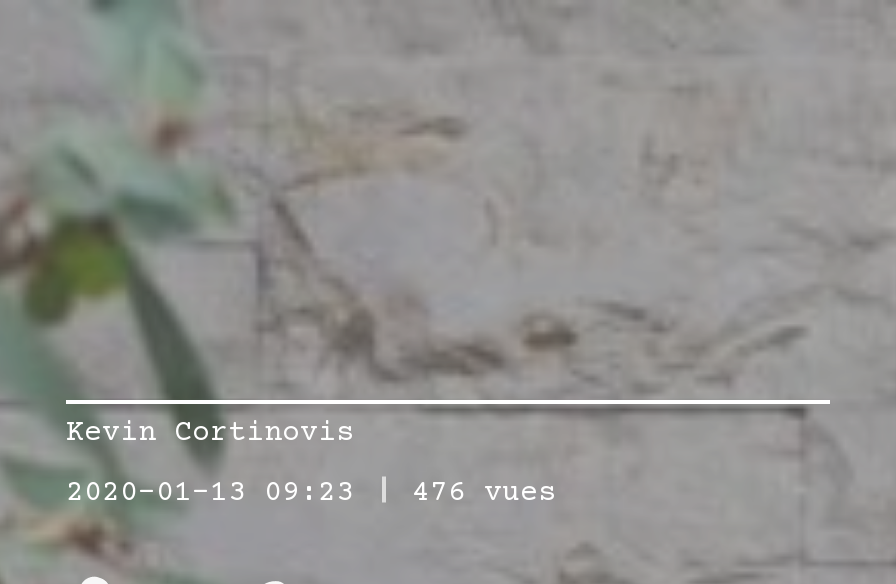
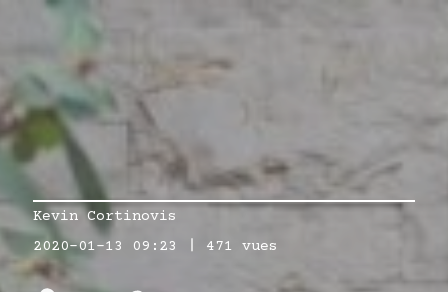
- 2020-01-13 09:23 476 vues
+ 2020-01-13 09:23 471 vues
